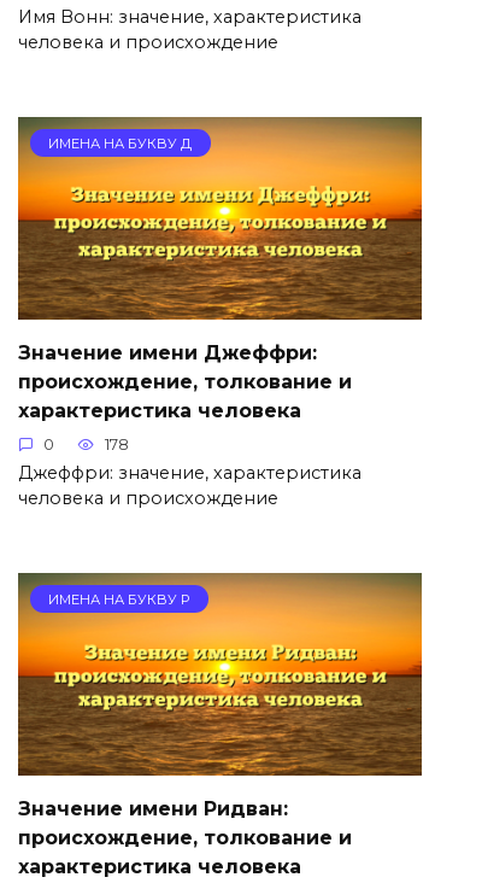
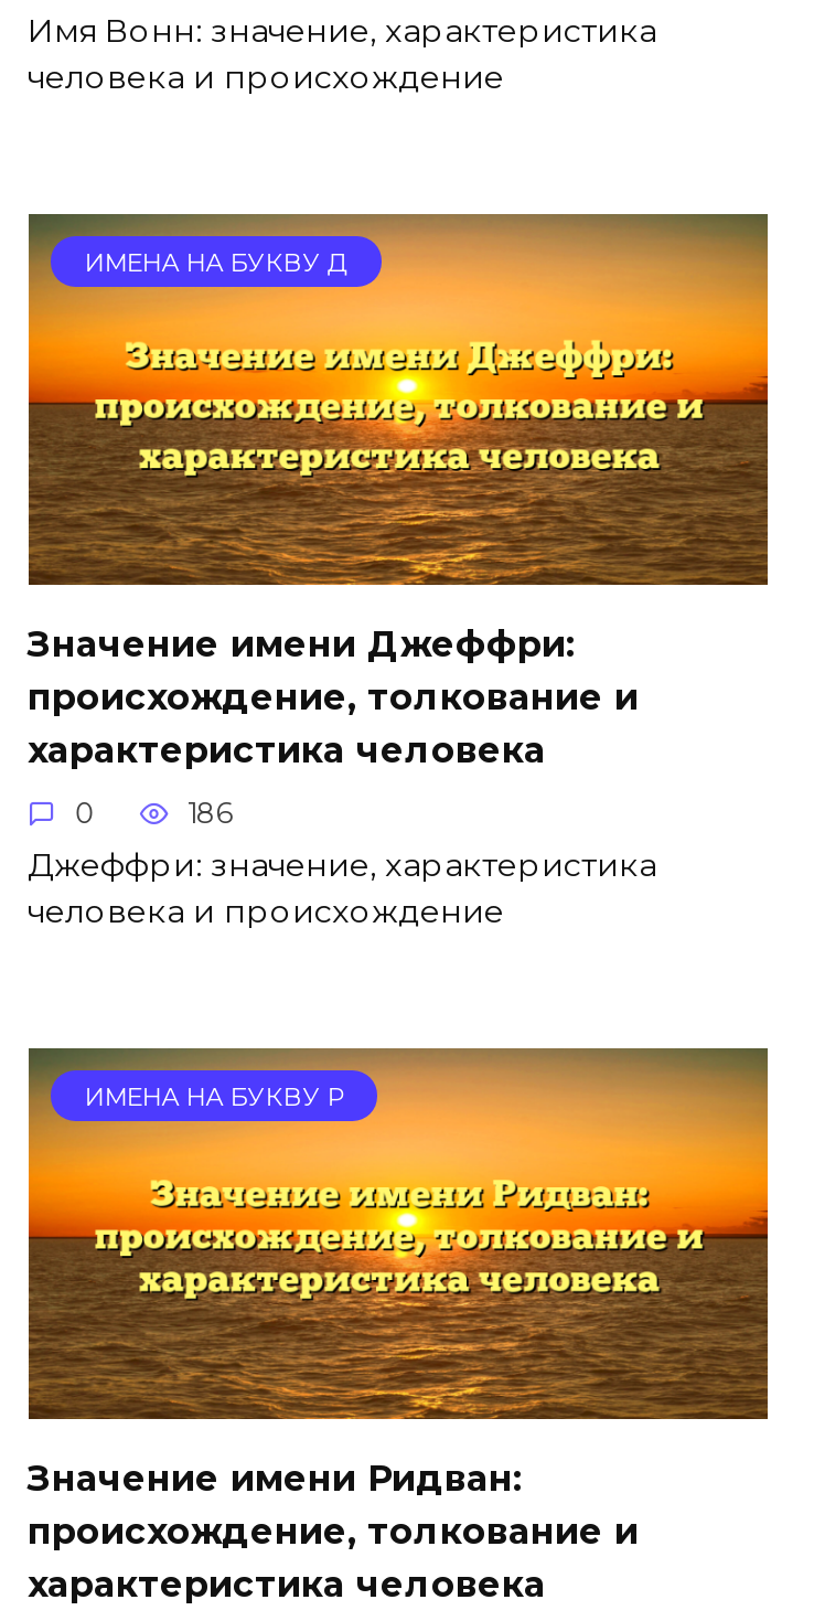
- 178
+ 186
